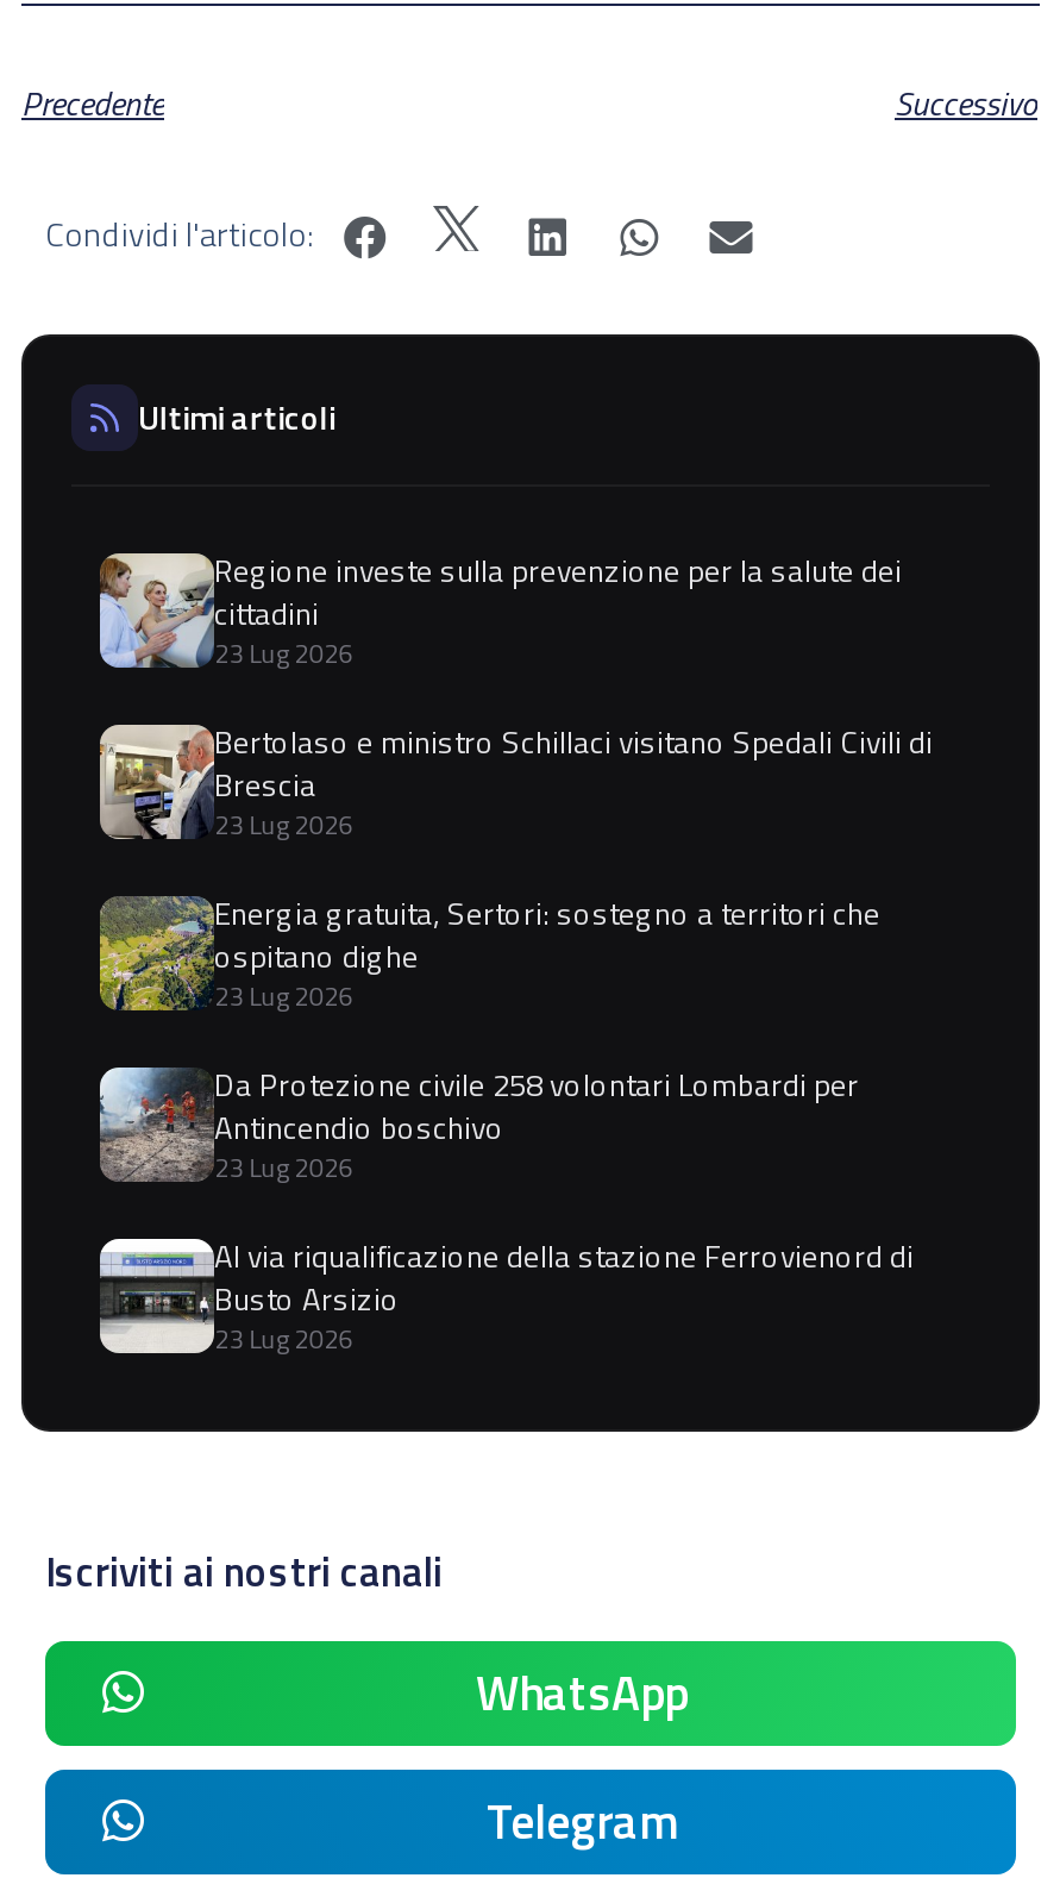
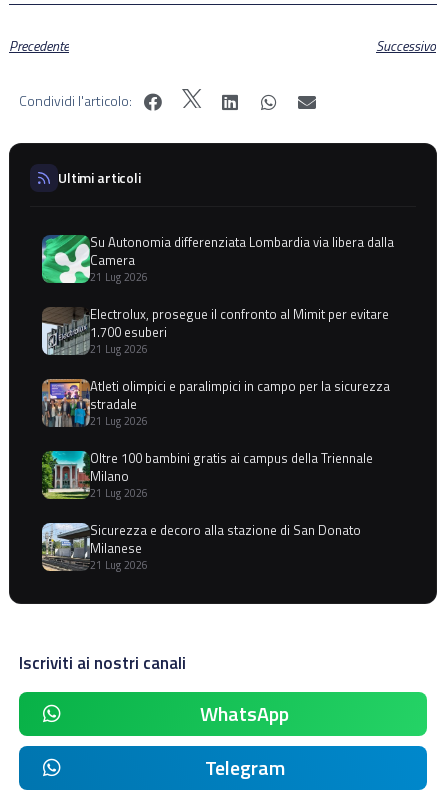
- [image]
- Regione investe sulla prevenzione per la salute dei
- cittadini
- 23 Lug 2026
+ [image]
+ Su Autonomia differenziata Lombardia via libera dalla
+ Camera
+ 21 Lug 2026

- [image]
- Bertolaso e ministro Schillaci visitano Spedali Civili di
- Brescia
- 23 Lug 2026
+ [image]
+ Electrolux, prosegue il confronto al Mimit per evitare
+ 1.700 esuberi
+ 21 Lug 2026

- [image]
- Energia gratuita, Sertori: sostegno a territori che
- ospitano dighe
- 23 Lug 2026
+ [image]
+ Atleti olimpici e paralimpici in campo per la sicurezza
+ stradale
+ 21 Lug 2026

- [image]
- Da Protezione civile 258 volontari Lombardi per
- Antincendio boschivo
- 23 Lug 2026
+ [image]
+ Oltre 100 bambini gratis ai campus della Triennale
+ Milano
+ 21 Lug 2026

- [image]
- Al via riqualificazione della stazione Ferrovienord di
- Busto Arsizio
- 23 Lug 2026
+ [image]
+ Sicurezza e decoro alla stazione di San Donato
+ Milanese
+ 21 Lug 2026
